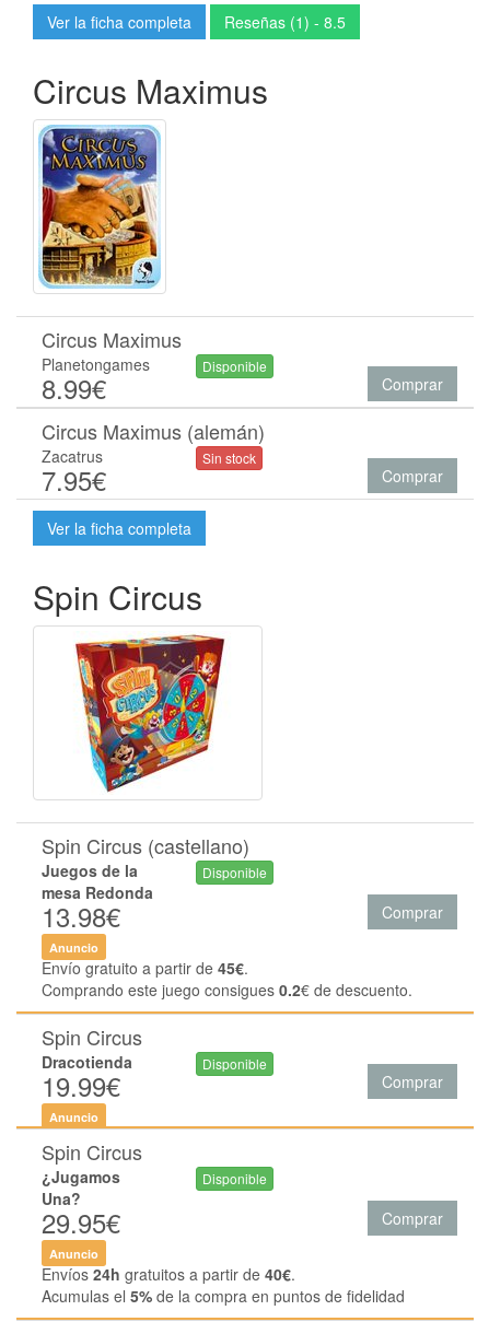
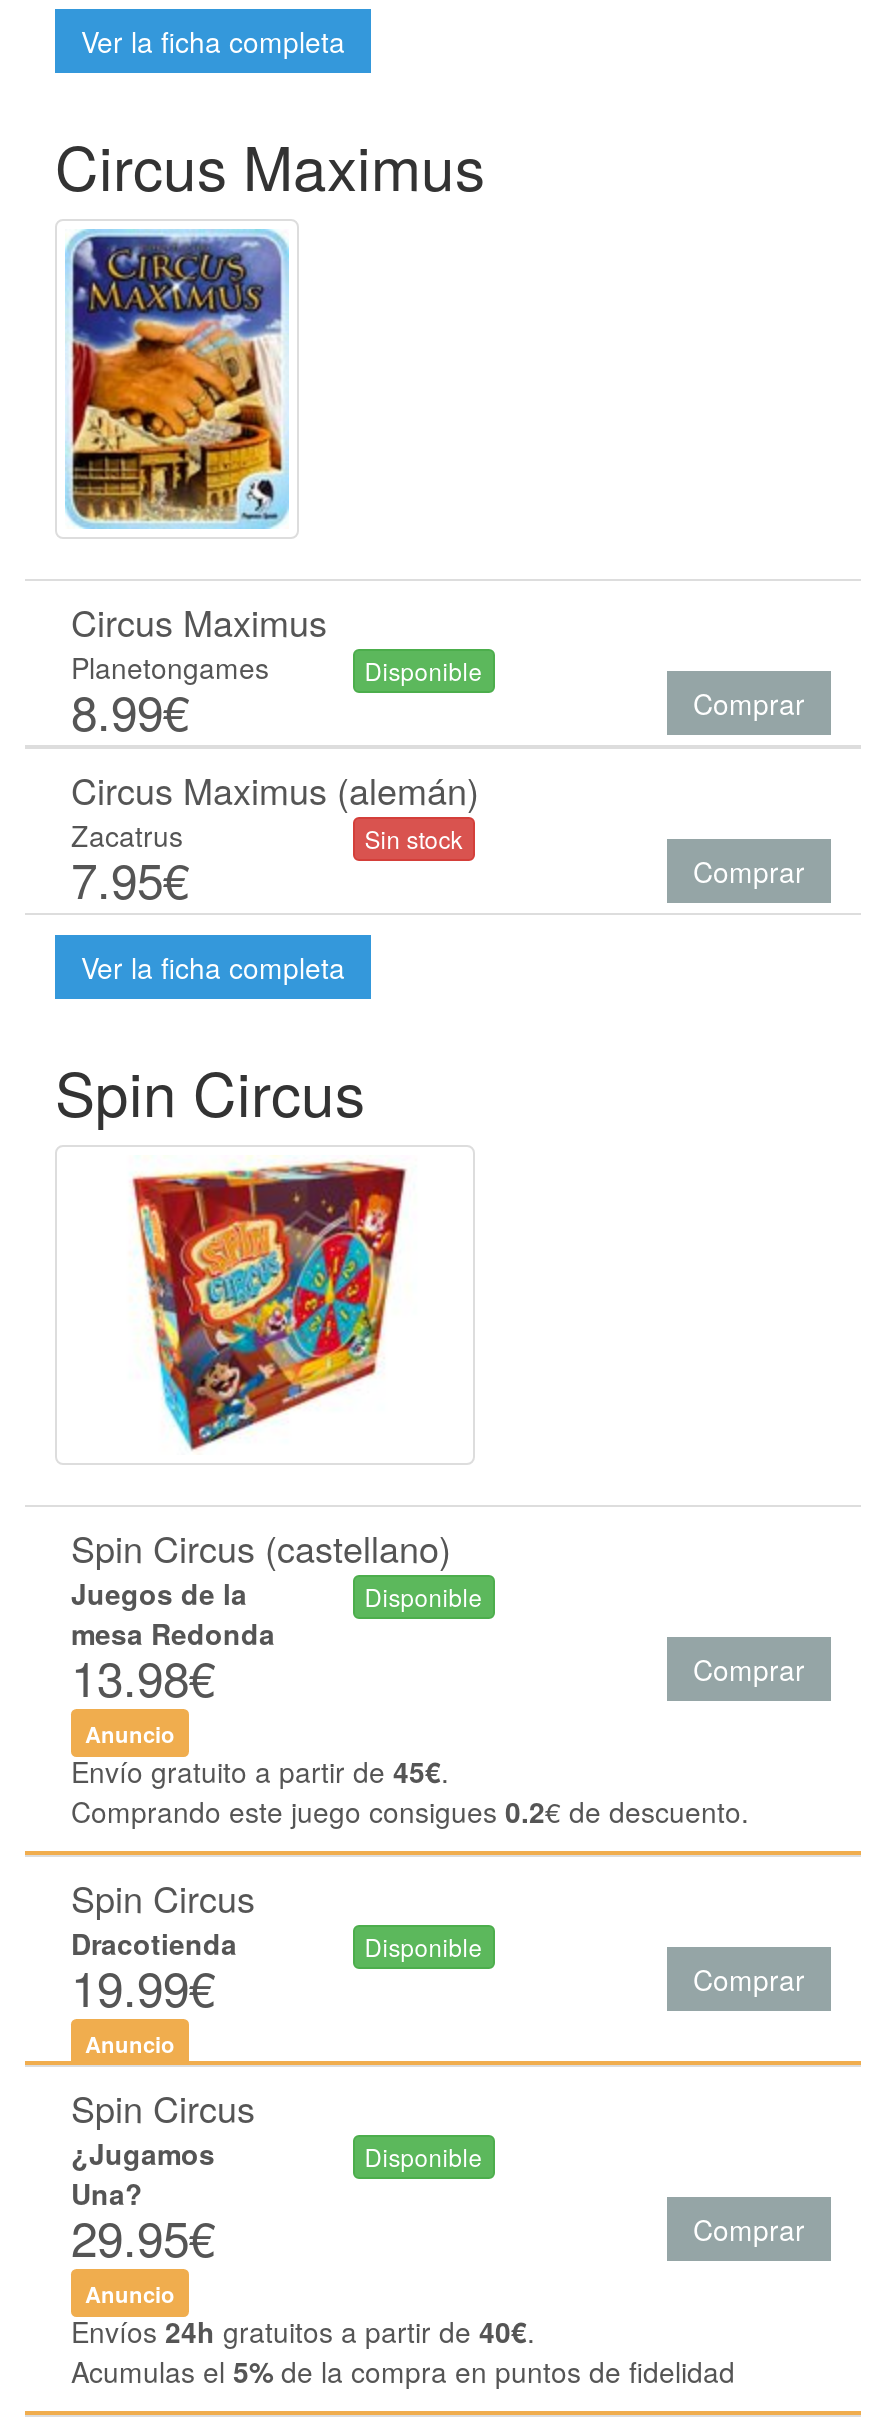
- Reseñas (1) - 8.5
